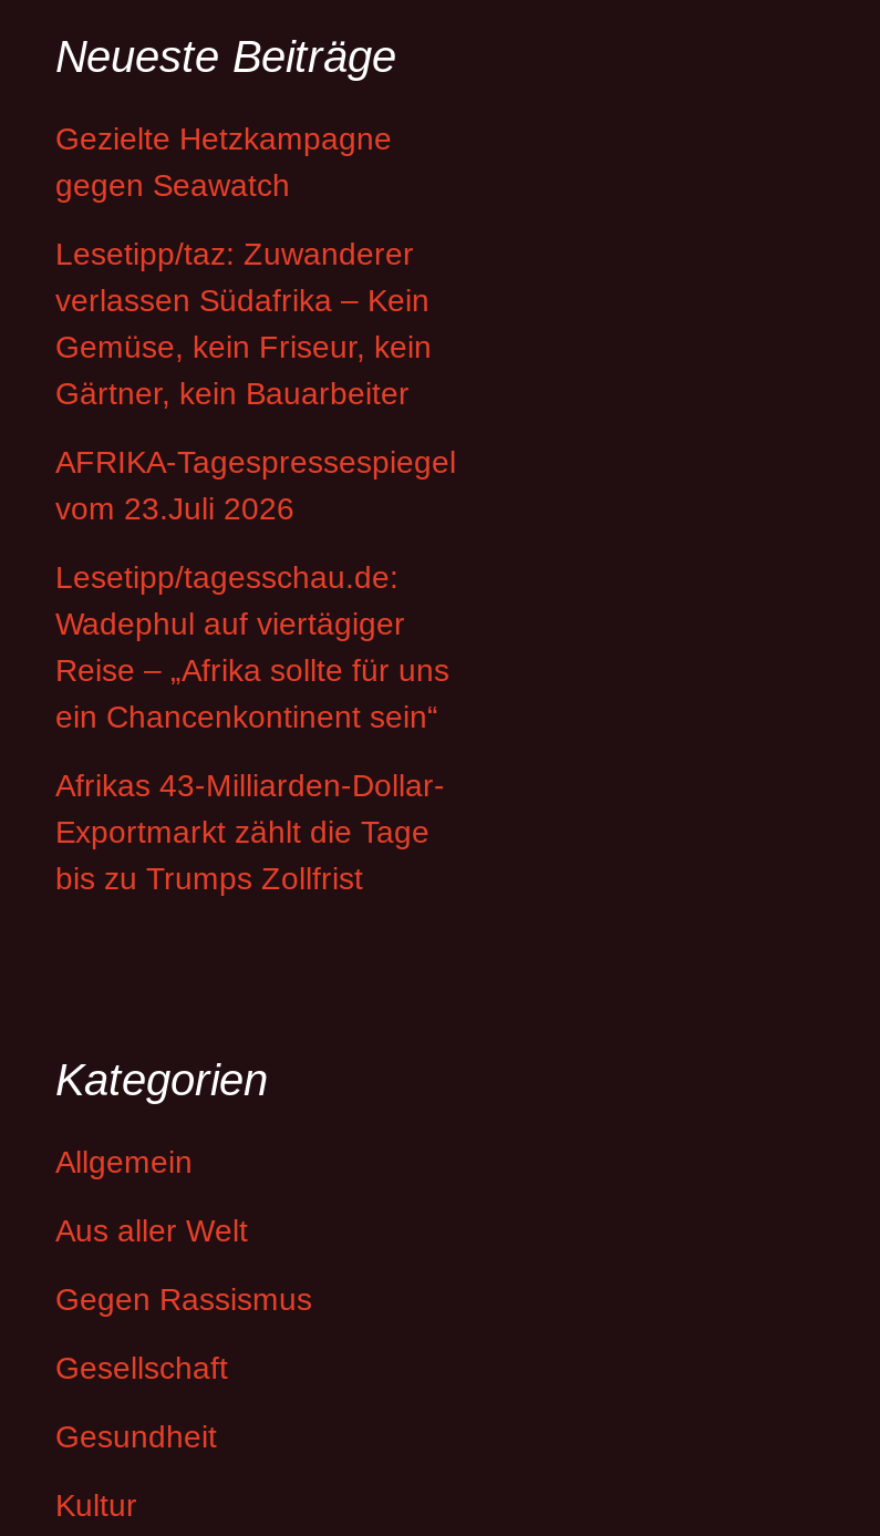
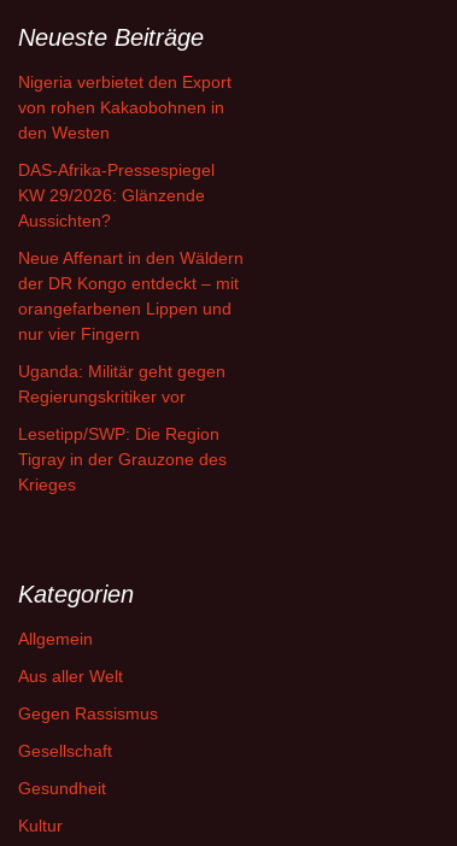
- Gezielte Hetzkampagne
- gegen Seawatch
+ Nigeria verbietet den Export
+ von rohen Kakaobohnen in
+ den Westen

- Lesetipp/taz: Zuwanderer
- verlassen Südafrika – Kein
- Gemüse, kein Friseur, kein
- Gärtner, kein Bauarbeiter
+ DAS-Afrika-Pressespiegel
+ KW 29/2026: Glänzende
+ Aussichten?

- AFRIKA-Tagespressespiegel
- vom 23.Juli 2026
+ Neue Affenart in den Wäldern
+ der DR Kongo entdeckt – mit
+ orangefarbenen Lippen und
+ nur vier Fingern

- Lesetipp/tagesschau.de:
- Wadephul auf viertägiger
- Reise – „Afrika sollte für uns
- ein Chancenkontinent sein“
+ Uganda: Militär geht gegen
+ Regierungskritiker vor

- Afrikas 43-Milliarden-Dollar-
- Exportmarkt zählt die Tage
- bis zu Trumps Zollfrist
+ Lesetipp/SWP: Die Region
+ Tigray in der Grauzone des
+ Krieges
